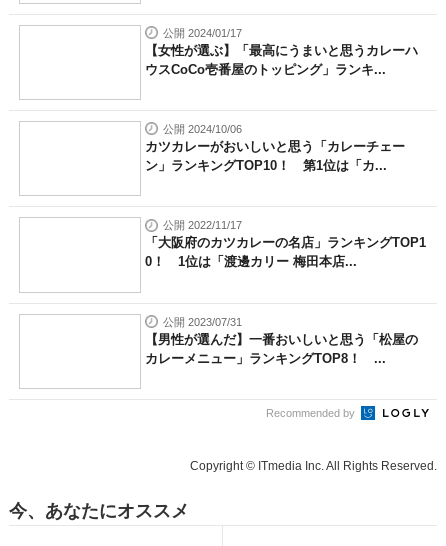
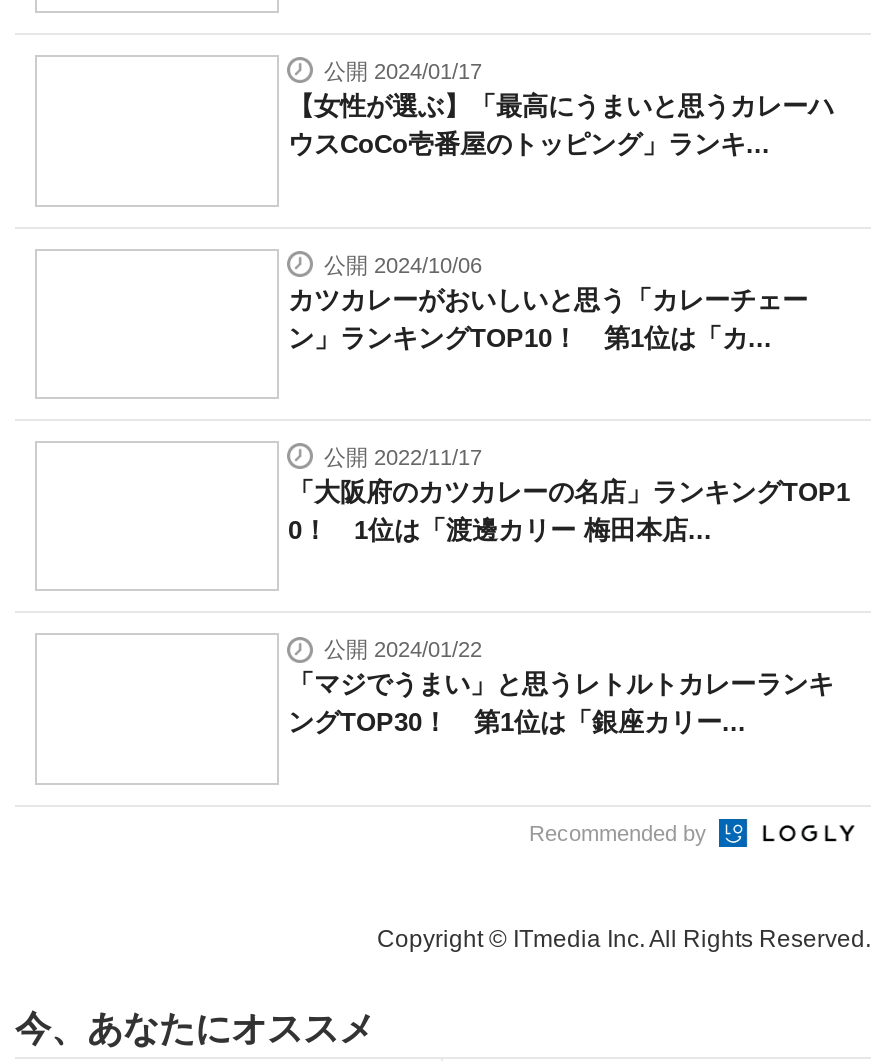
- 公開 2023/07/31
- 【男性が選んだ】一番おいしいと思う「松屋の
- カレーメニュー」ランキングTOP8！ ...
+ 公開 2024/01/22
+ 「マジでうまい」と思うレトルトカレーランキ
+ ングTOP30！ 第1位は「銀座カリー...
